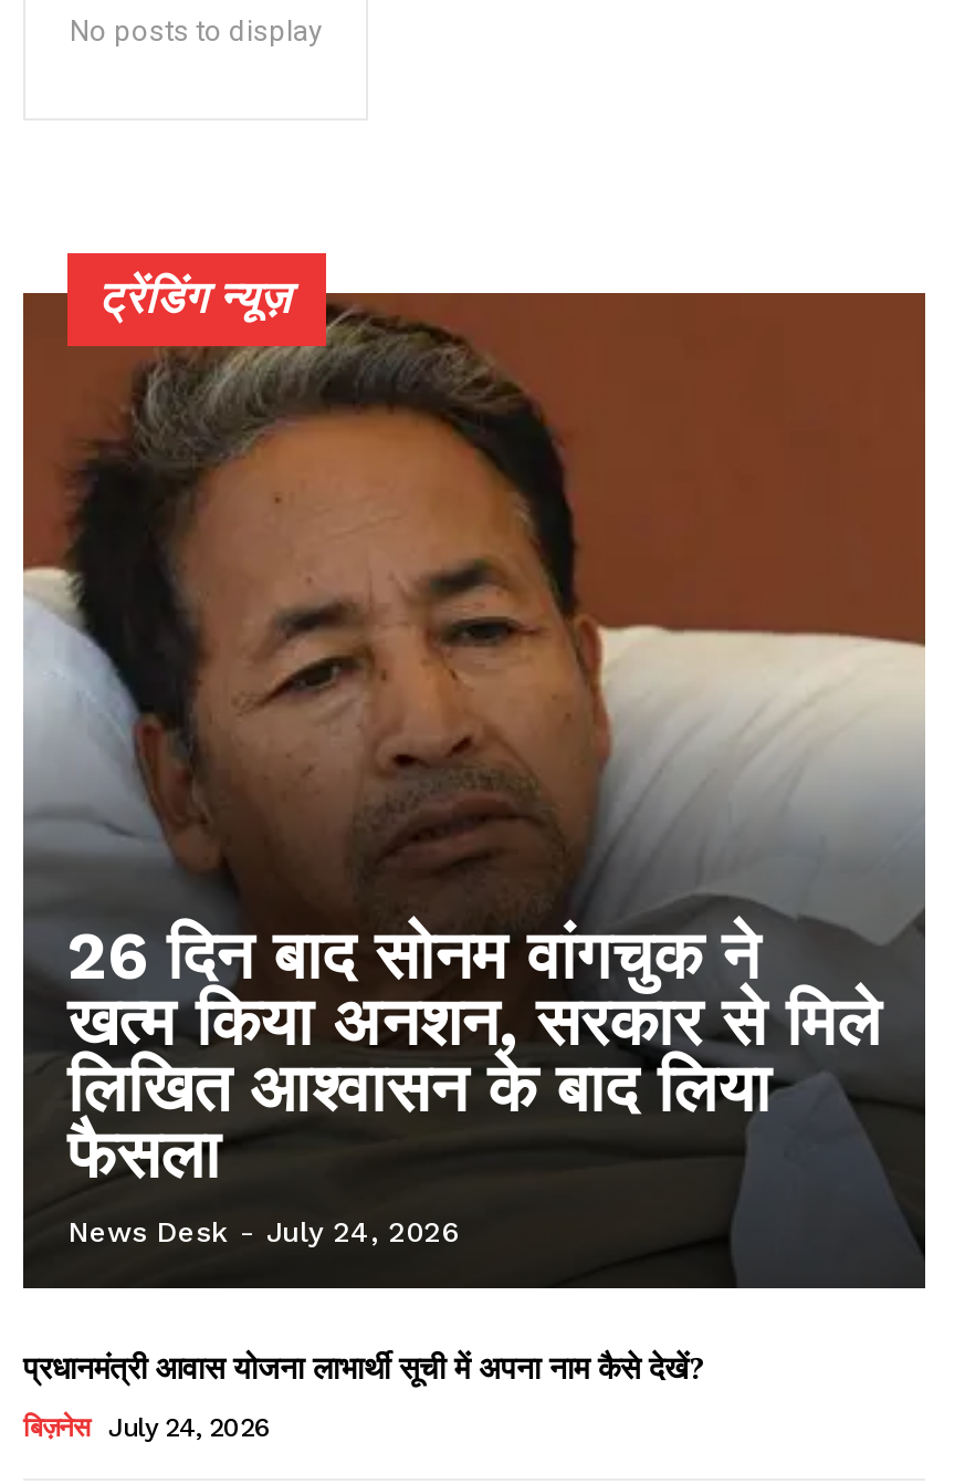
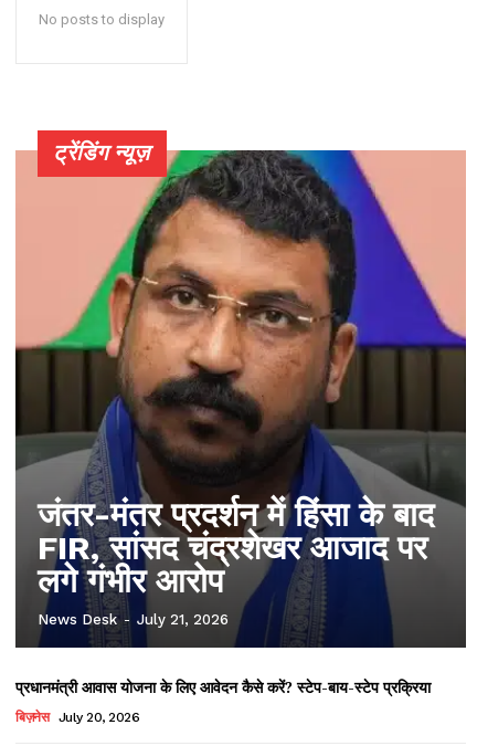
- [image]
- 26 दिन बाद सोनम वांगचुक ने
- खत्म किया अनशन, सरकार से मिले
- लिखित आश्वासन के बाद लिया
- फैसला
- News Desk - July 24, 2026
+ [image]
+ जंतर-मंतर प्रदर्शन में हिंसा के बाद
+ FIR, सांसद चंद्रशेखर आजाद पर
+ लगे गंभीर आरोप
+ News Desk - July 21, 2026

- प्रधानमंत्री आवास योजना लाभार्थी सूची में अपना नाम कैसे देखें?
+ प्रधानमंत्री आवास योजना के लिए आवेदन कैसे करें? स्टेप-बाय-स्टेप प्रक्रिया

- बिज़नेस July 24, 2026
+ बिज़नेस July 20, 2026
